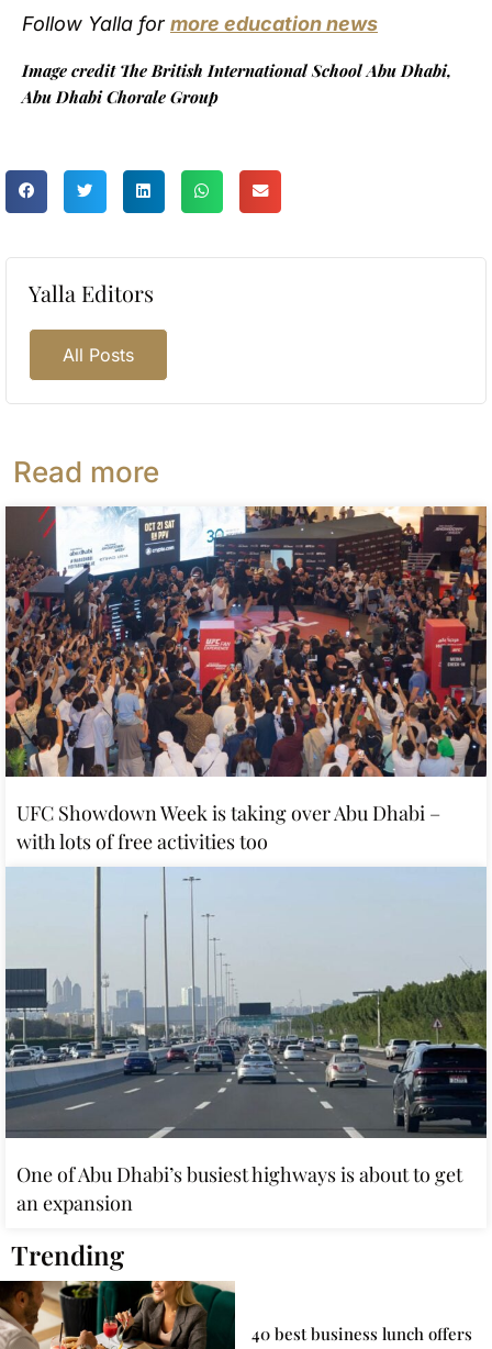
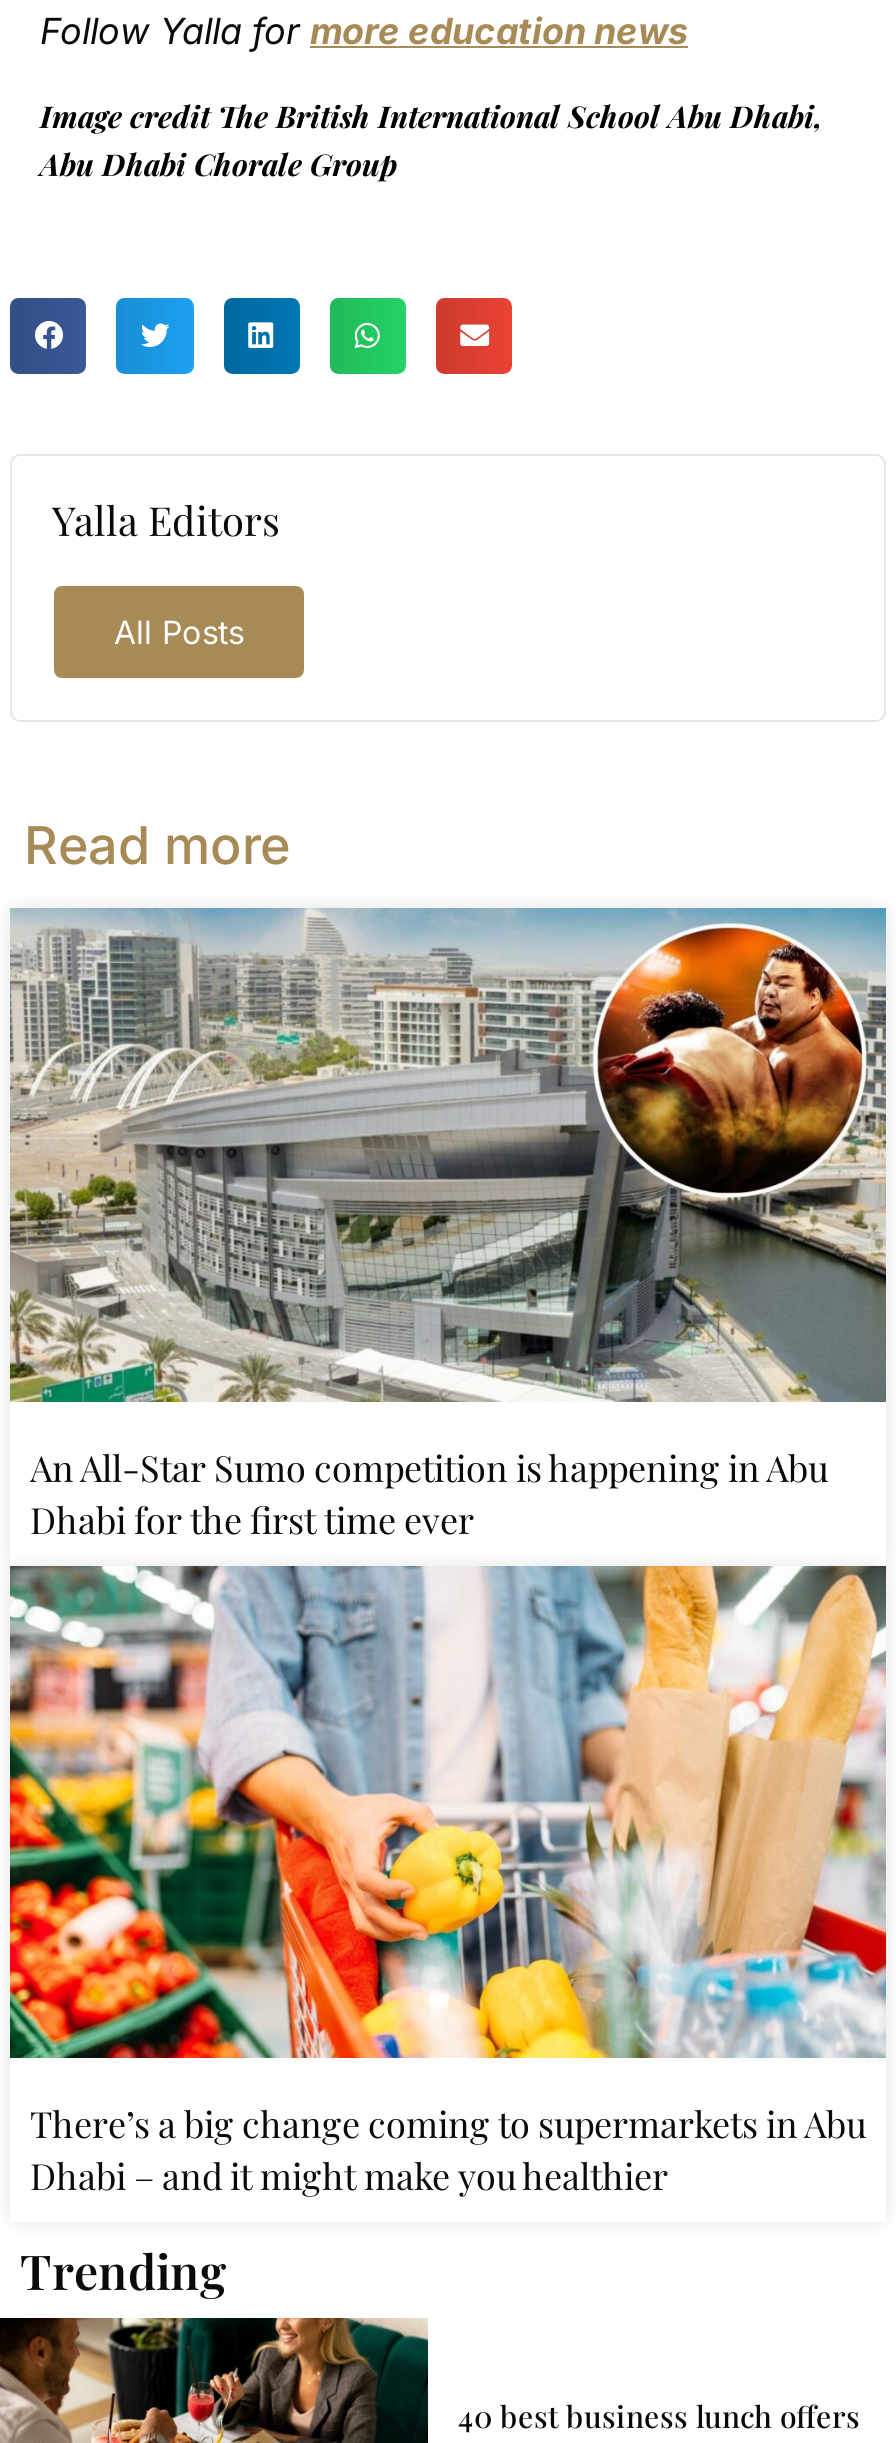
- [image]
- UFC Showdown Week is taking over Abu Dhabi –
- with lots of free activities too
+ [image]
+ An All-Star Sumo competition is happening in Abu
+ Dhabi for the first time ever

- [image]
- One of Abu Dhabi’s busiest highways is about to get
- an expansion
+ [image]
+ There’s a big change coming to supermarkets in Abu
+ Dhabi – and it might make you healthier
